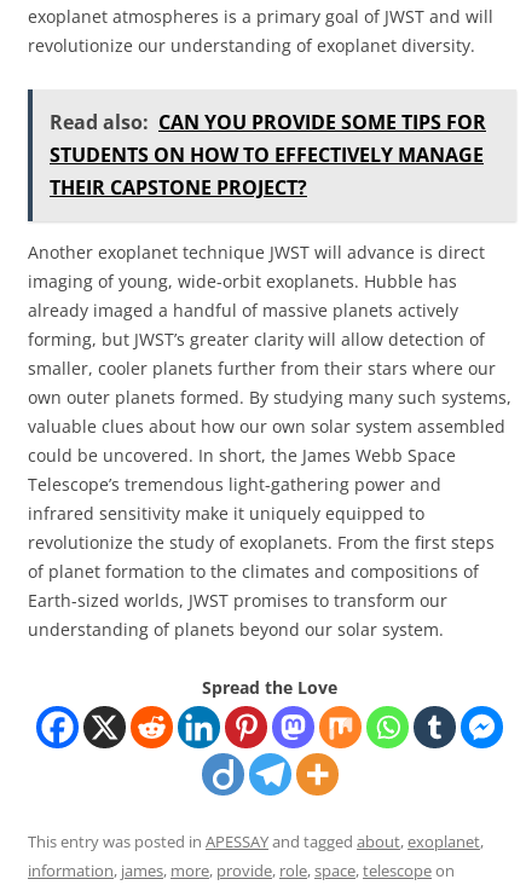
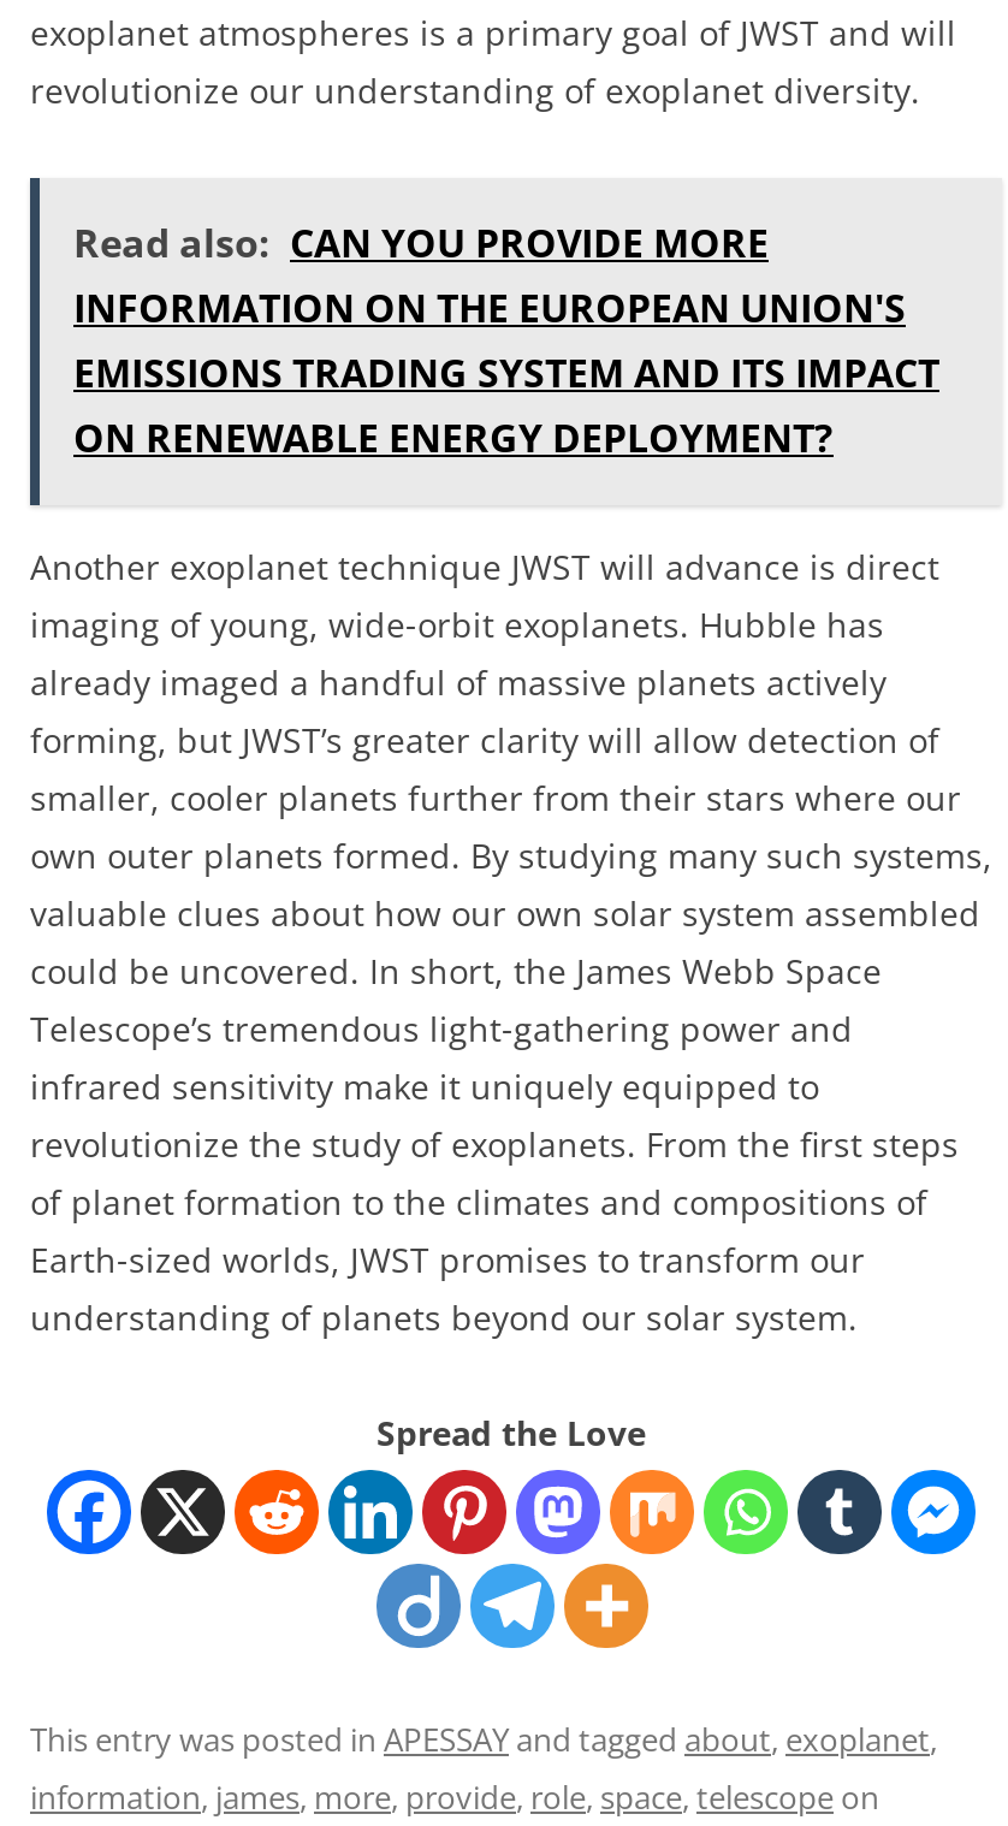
- Read also: CAN YOU PROVIDE SOME TIPS FOR
- STUDENTS ON HOW TO EFFECTIVELY MANAGE
- THEIR CAPSTONE PROJECT?
+ Read also: CAN YOU PROVIDE MORE
+ INFORMATION ON THE EUROPEAN UNION'S
+ EMISSIONS TRADING SYSTEM AND ITS IMPACT
+ ON RENEWABLE ENERGY DEPLOYMENT?
